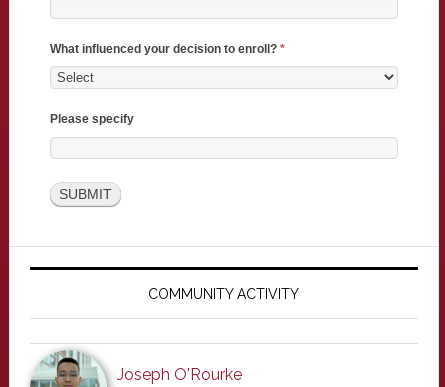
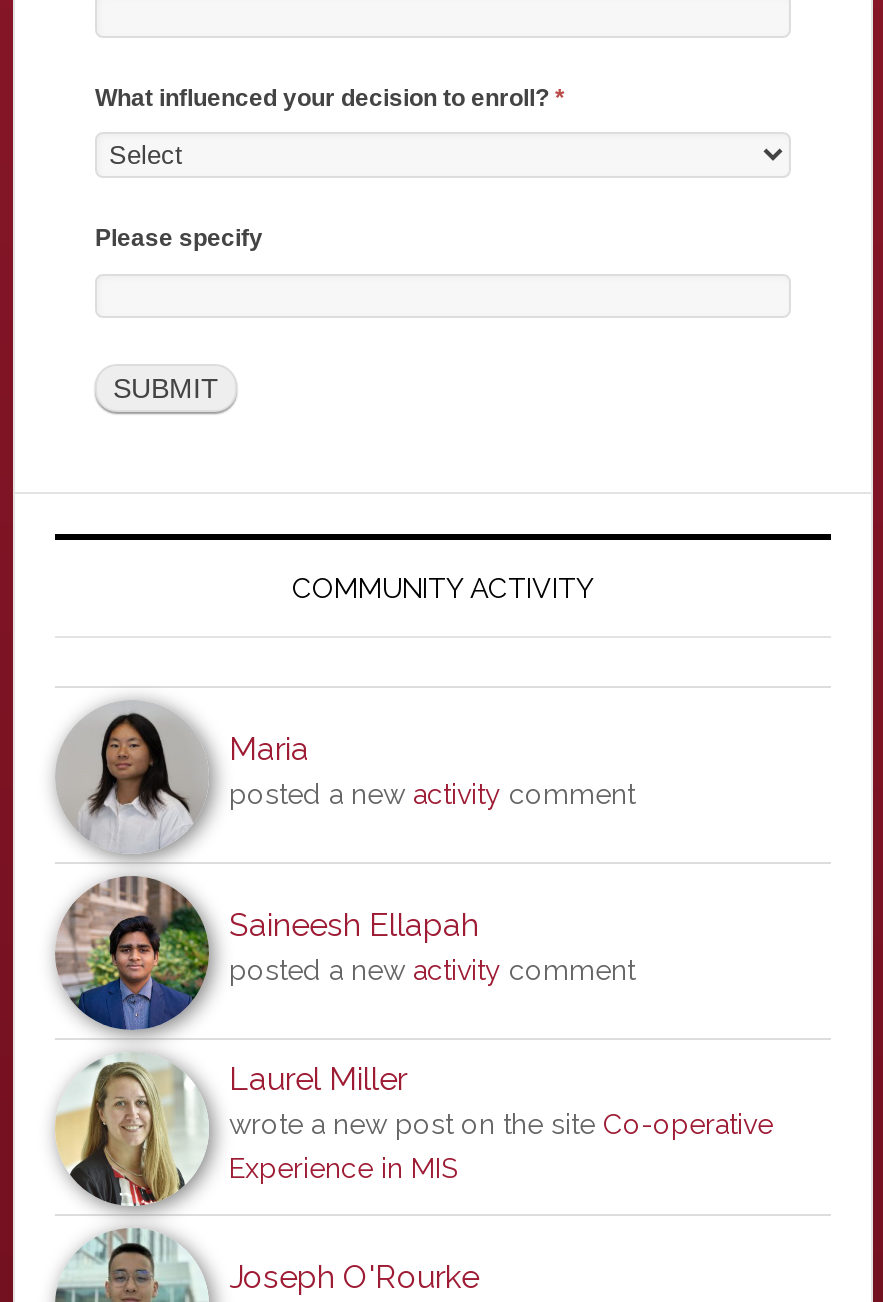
+ [image]
+ Maria
+ posted a new activity comment

+ Saineesh Ellapah
+ posted a new activity comment
+ Laurel Miller
+ wrote a new post on the site Co-operative
+ Experience in MIS
